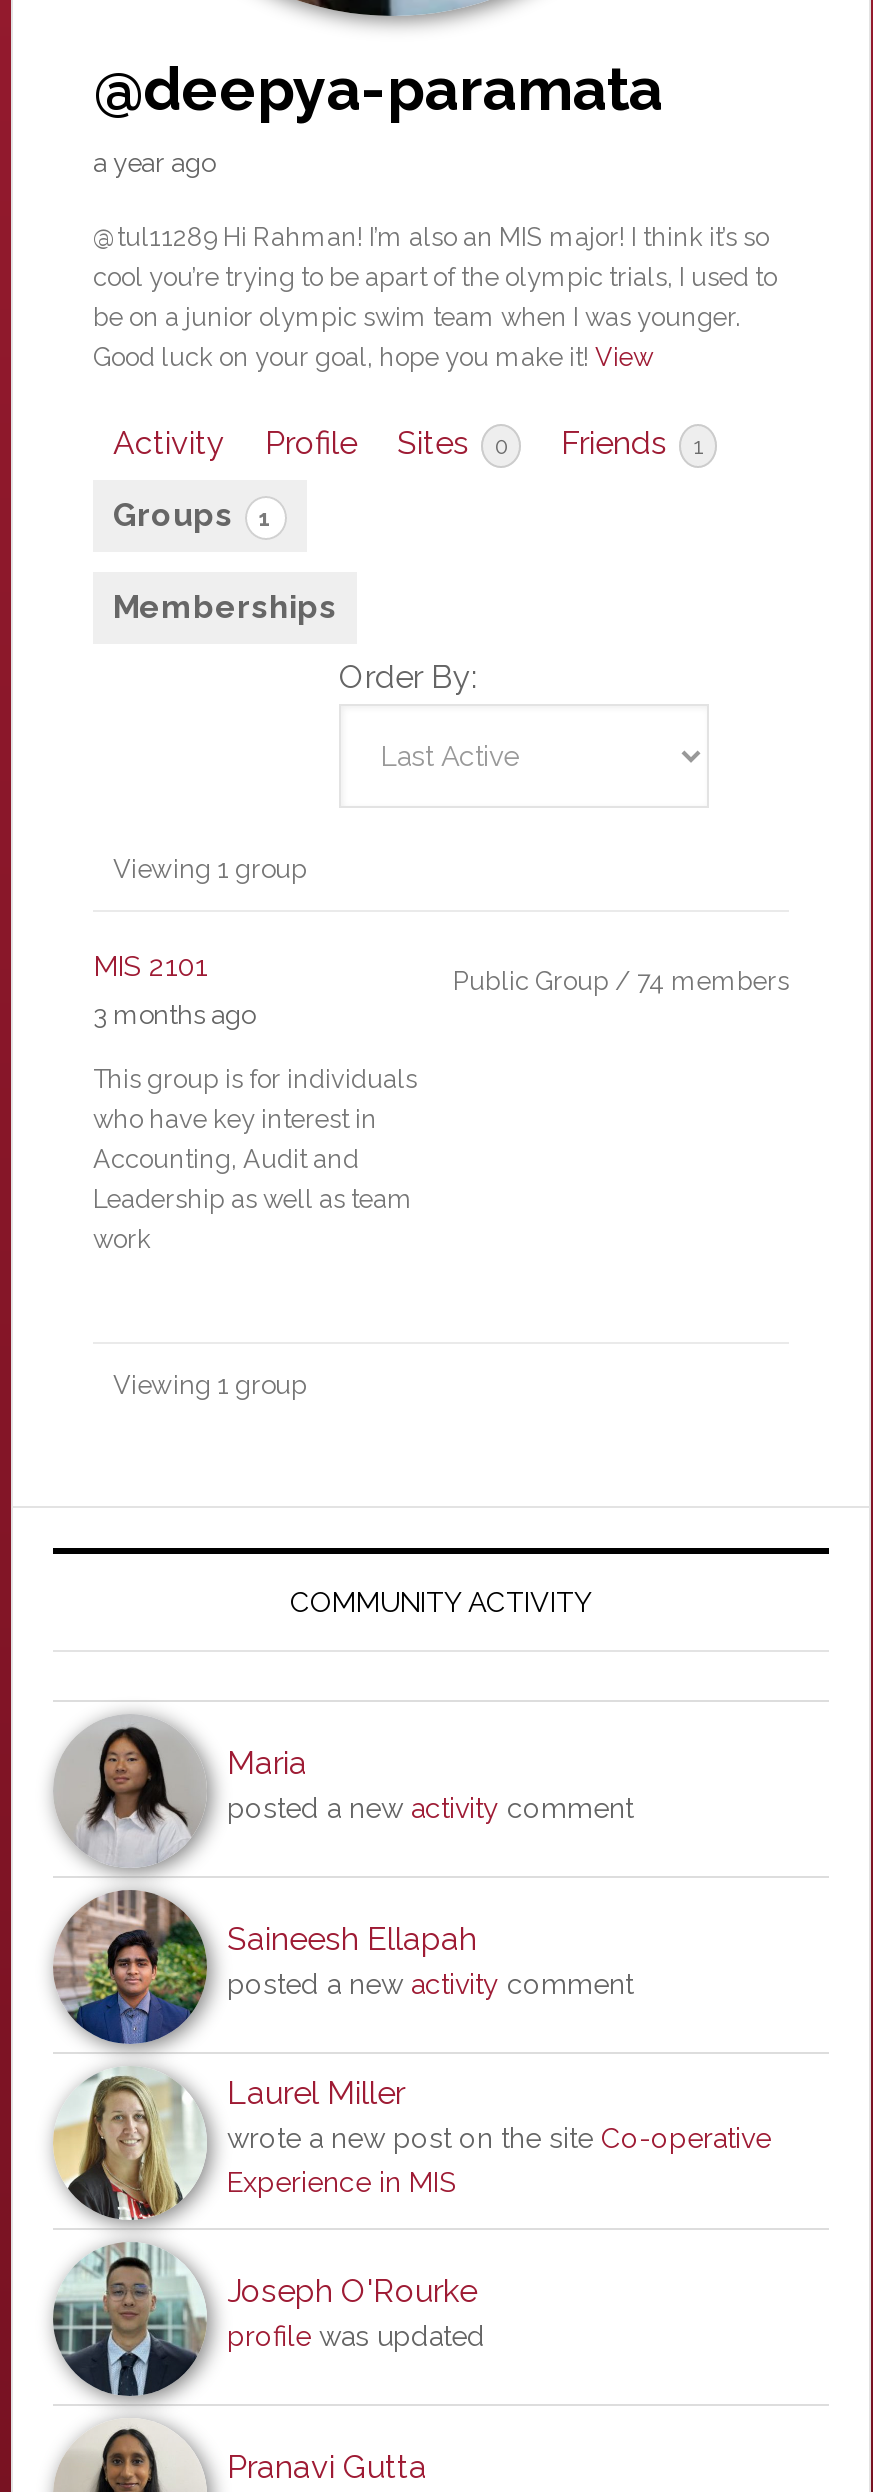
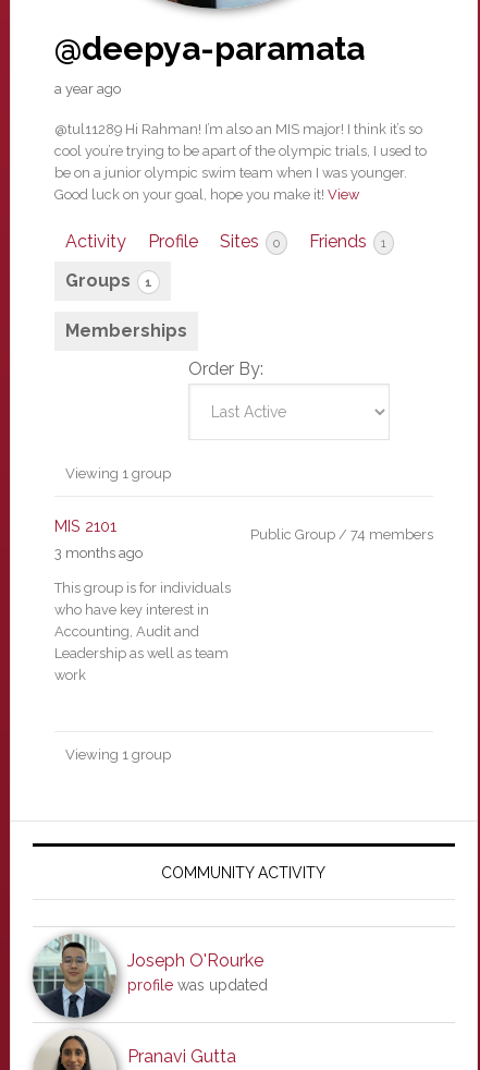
- [image]
- Maria
- posted a new activity comment

- [image]
- Saineesh Ellapah
- posted a new activity comment
- Laurel Miller
- wrote a new post on the site Co-operative
- Experience in MIS
